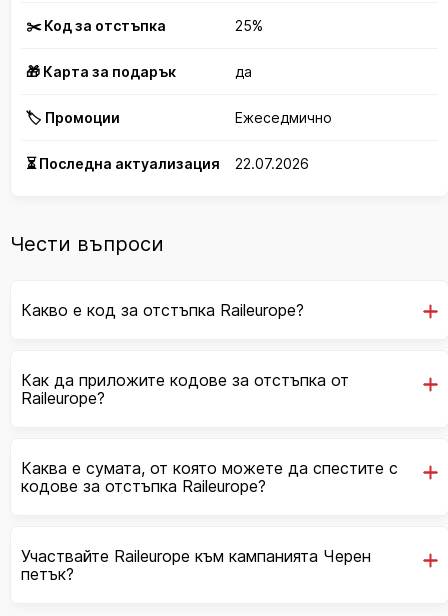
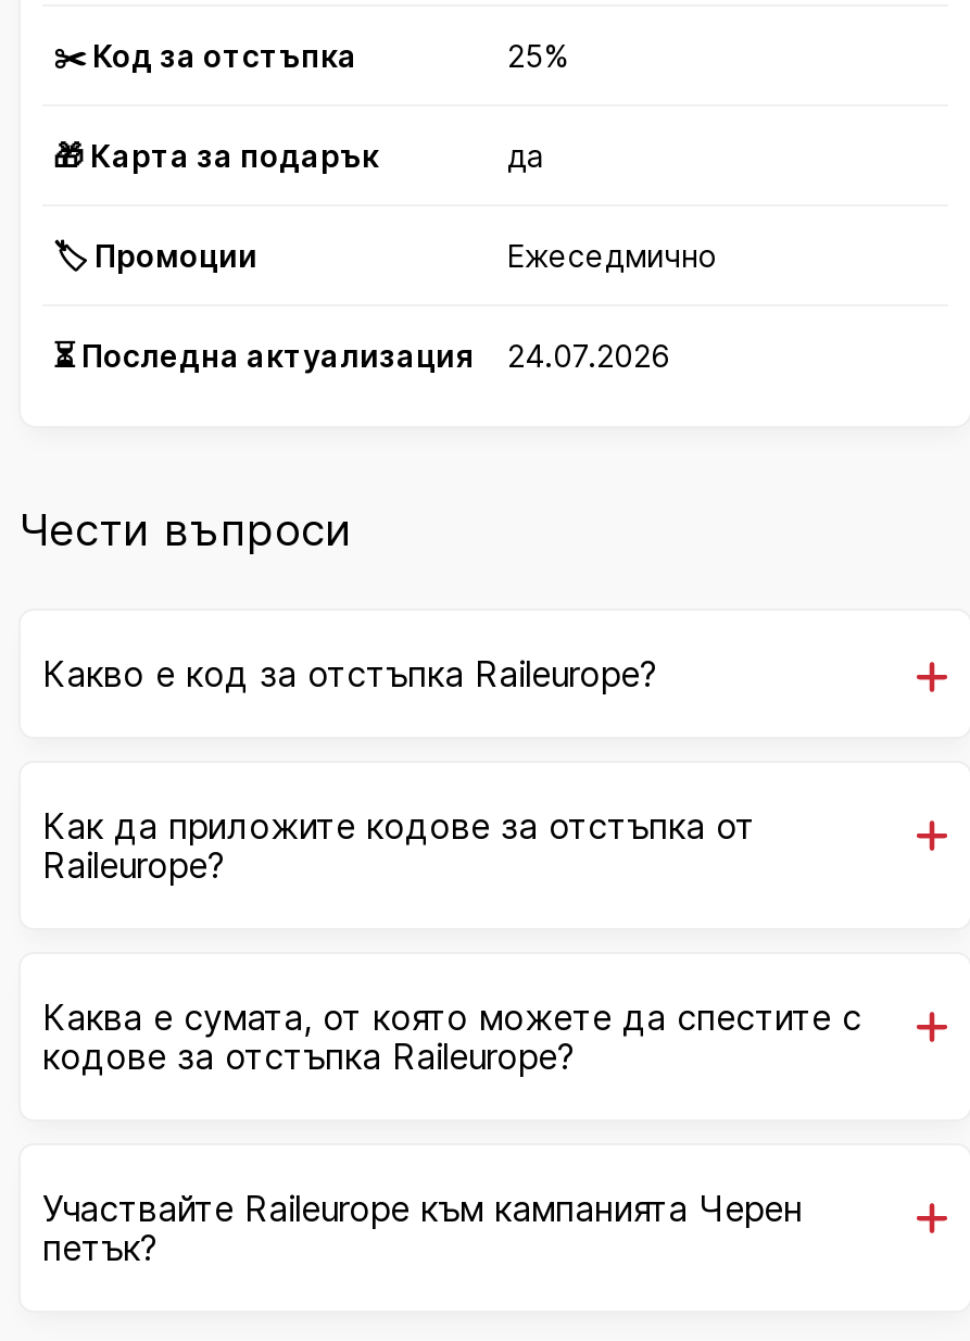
- 22.07.2026
+ 24.07.2026
